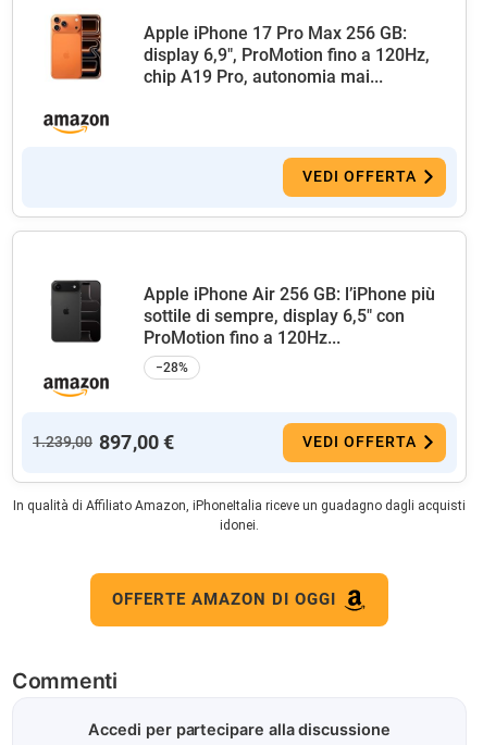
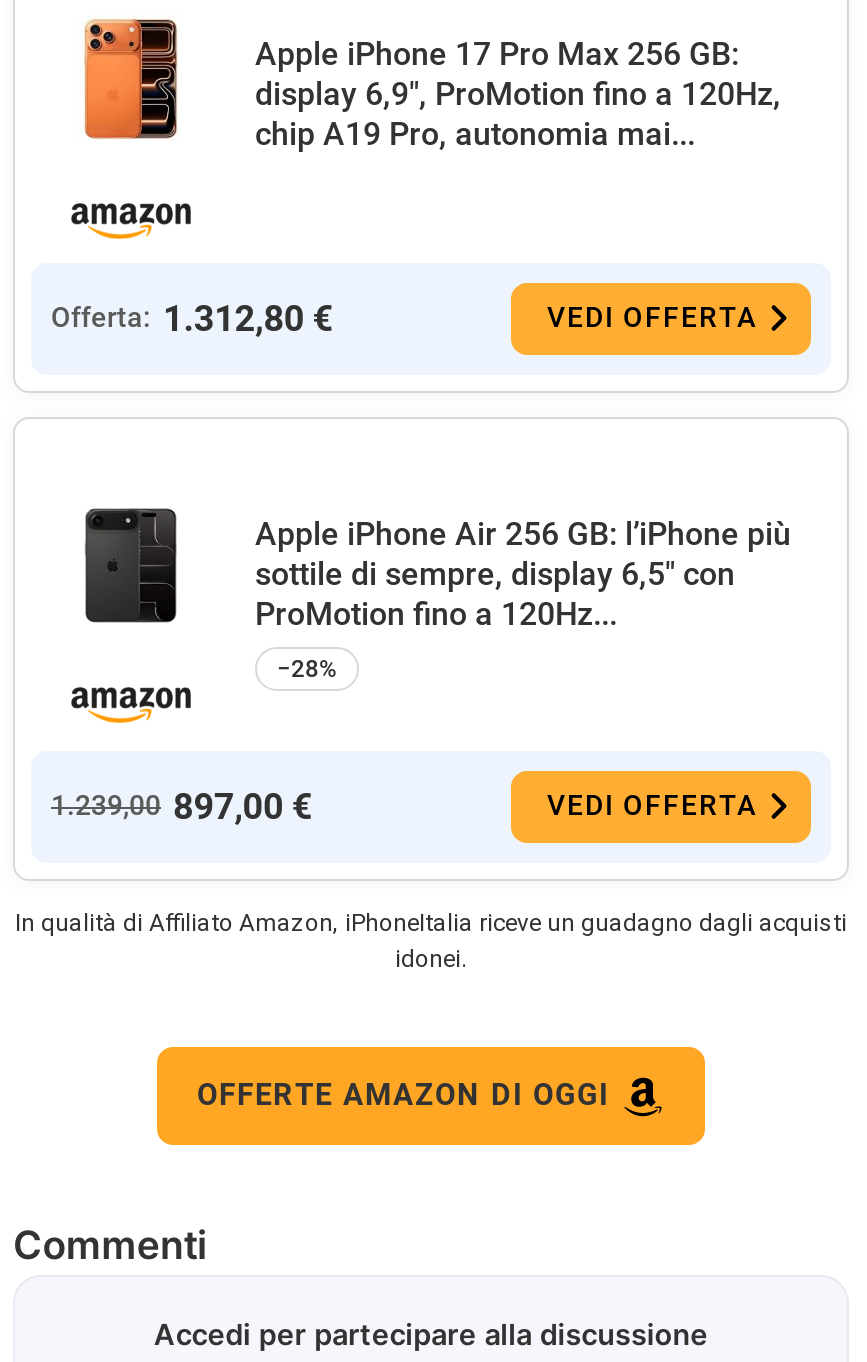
+ Offerta: 1.312,80 €
